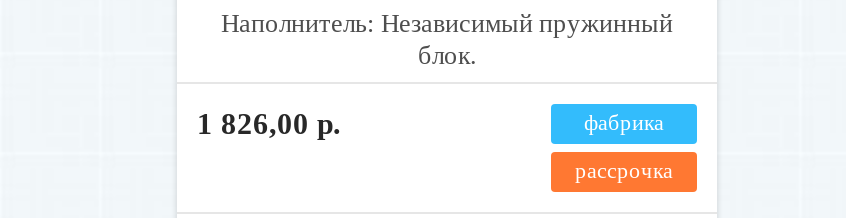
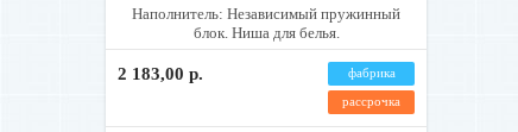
- блок.
+ блок. Ниша для белья.

- 1 826,00 р.
+ 2 183,00 р.
